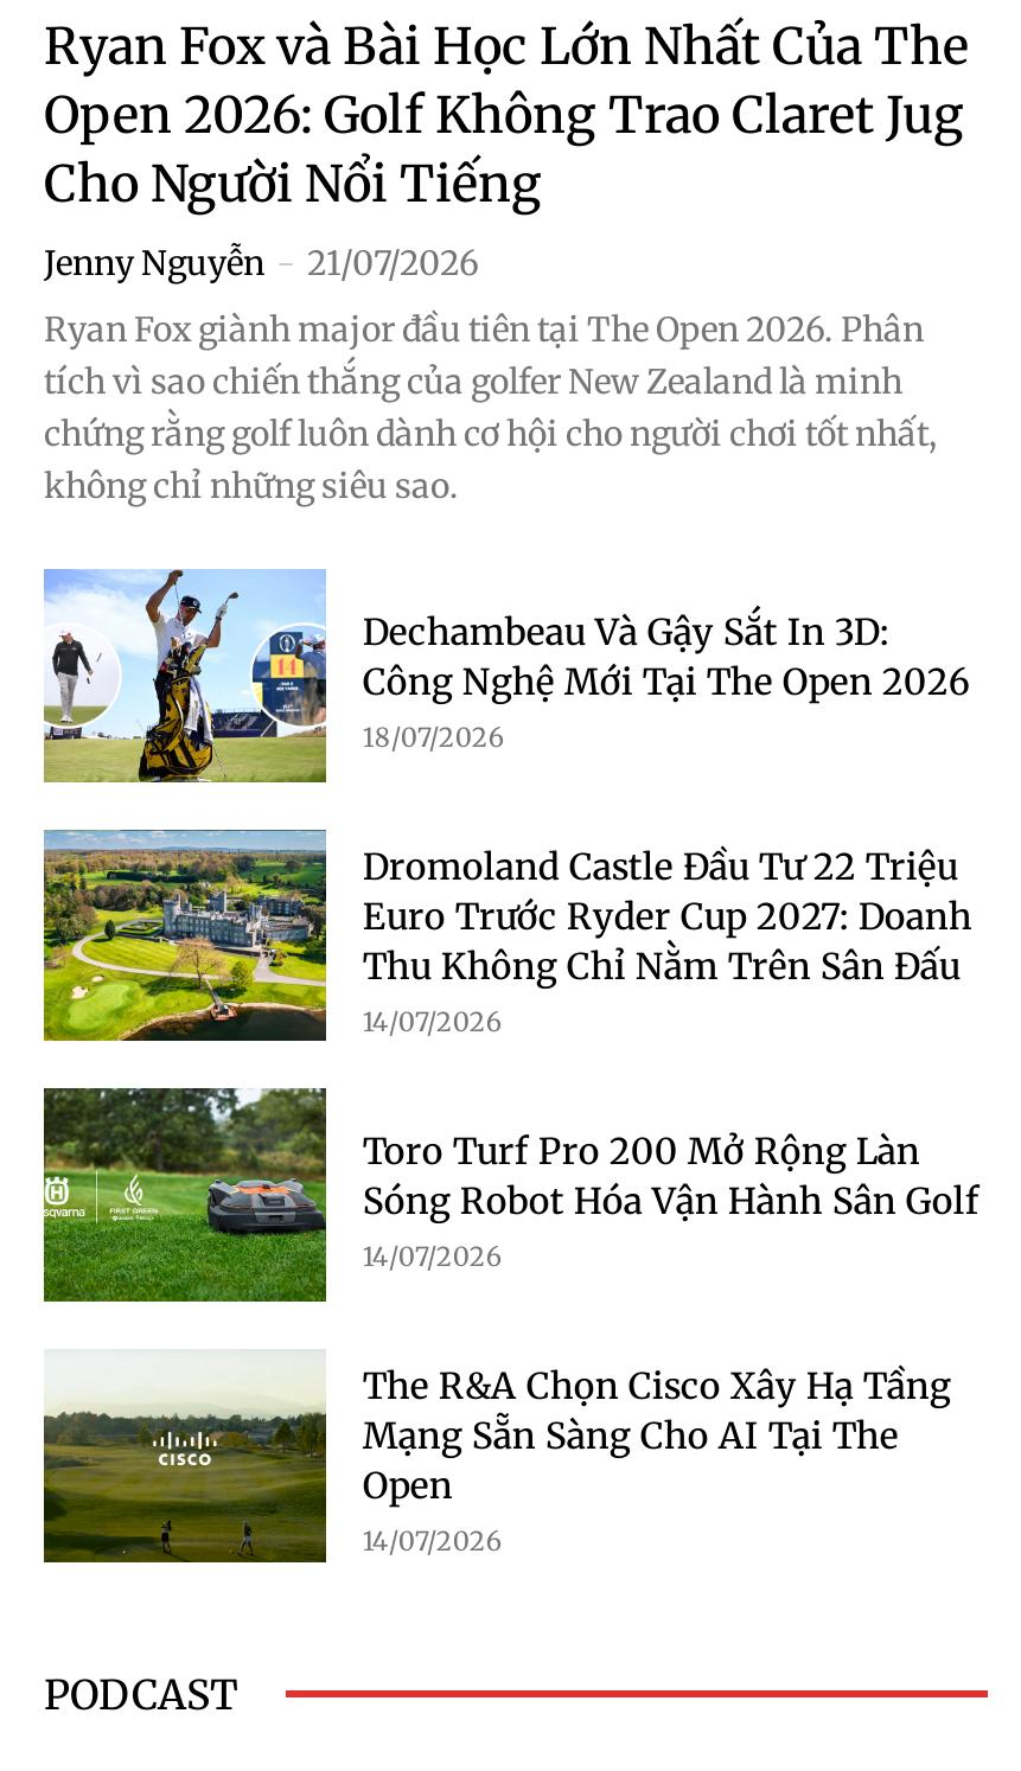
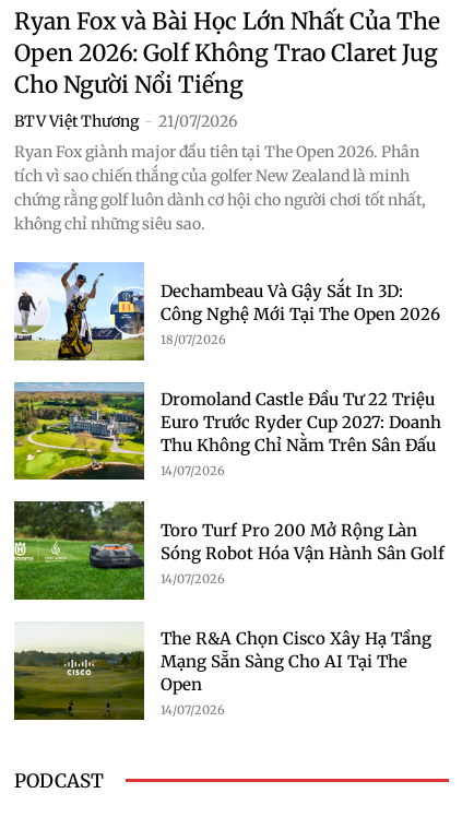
- Jenny Nguyễn - 21/07/2026
+ BTV Việt Thương - 21/07/2026
